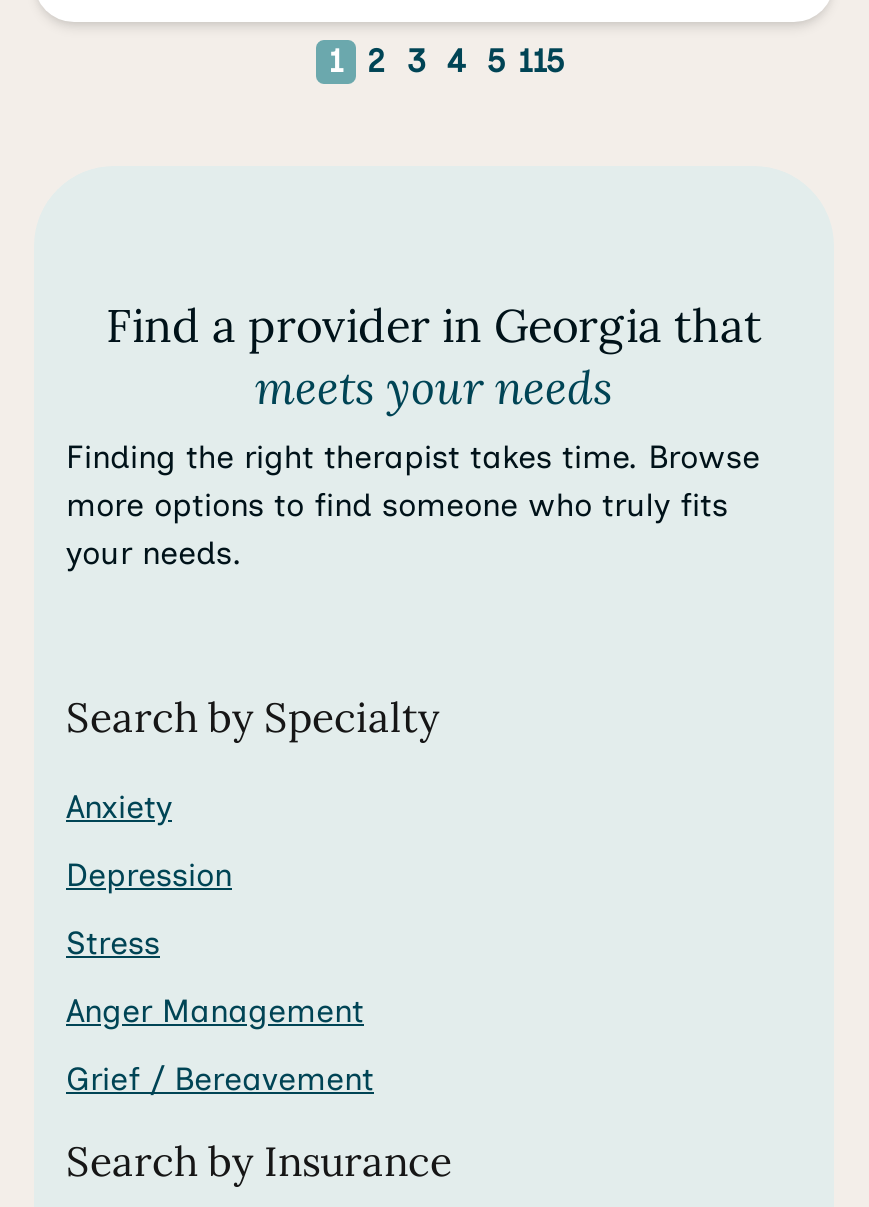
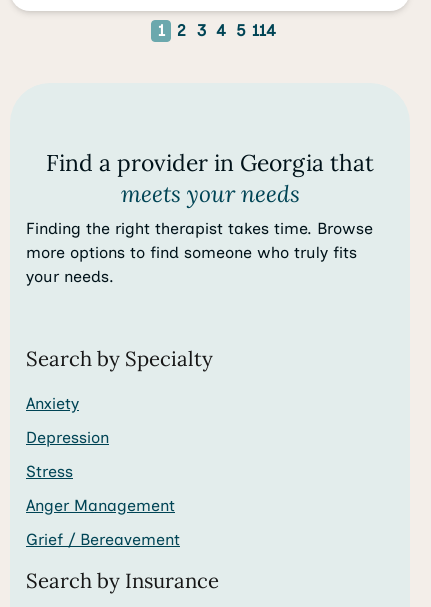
- 1 2 3 4 5 115
+ 1 2 3 4 5 114
